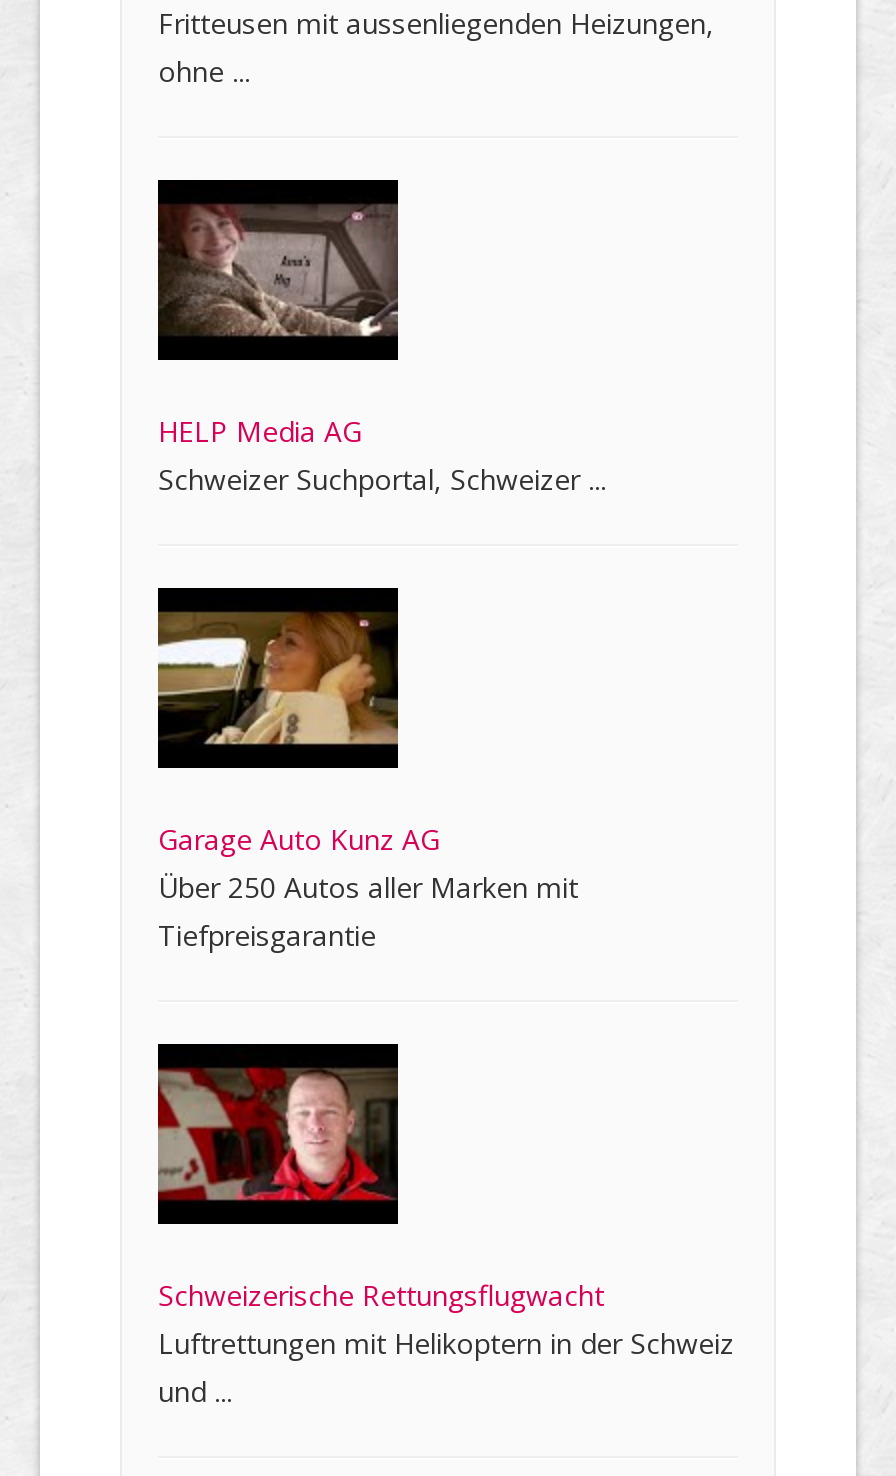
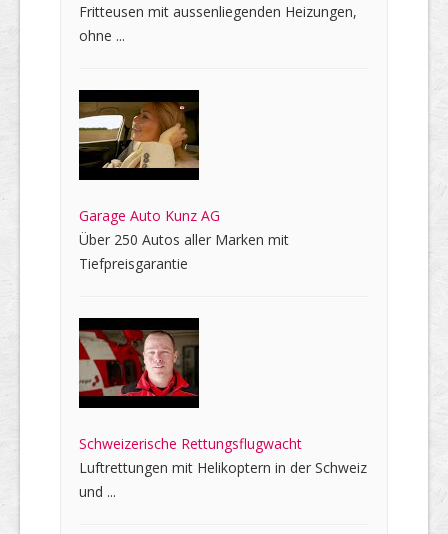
- [image]
- HELP Media AG
- Schweizer Suchportal, Schweizer ...
